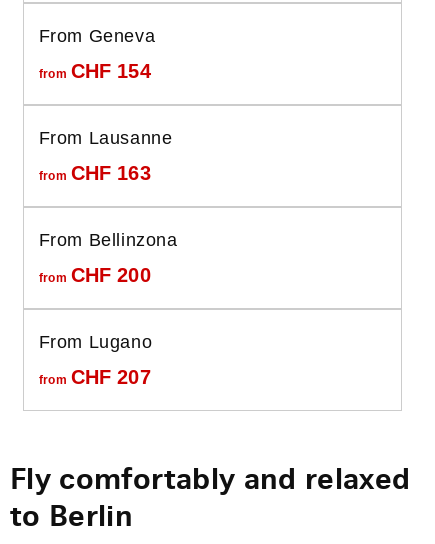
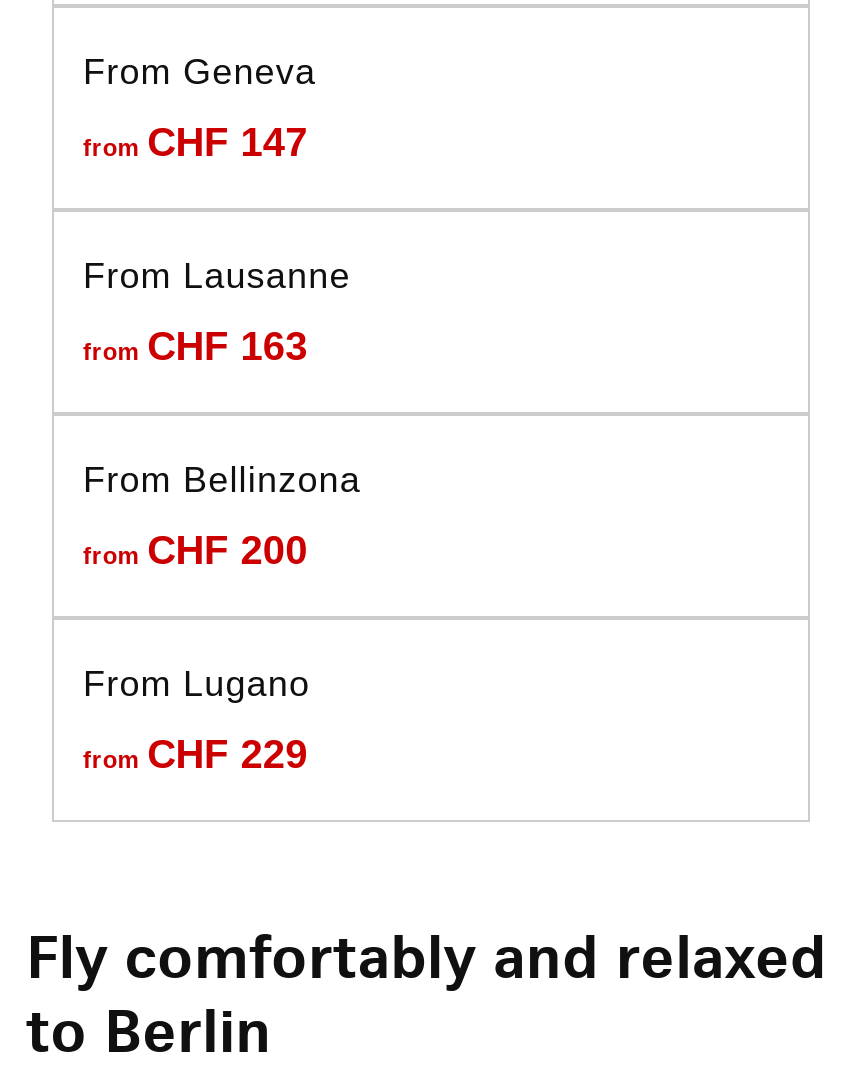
- from CHF 154
+ from CHF 147

- from CHF 207
+ from CHF 229
